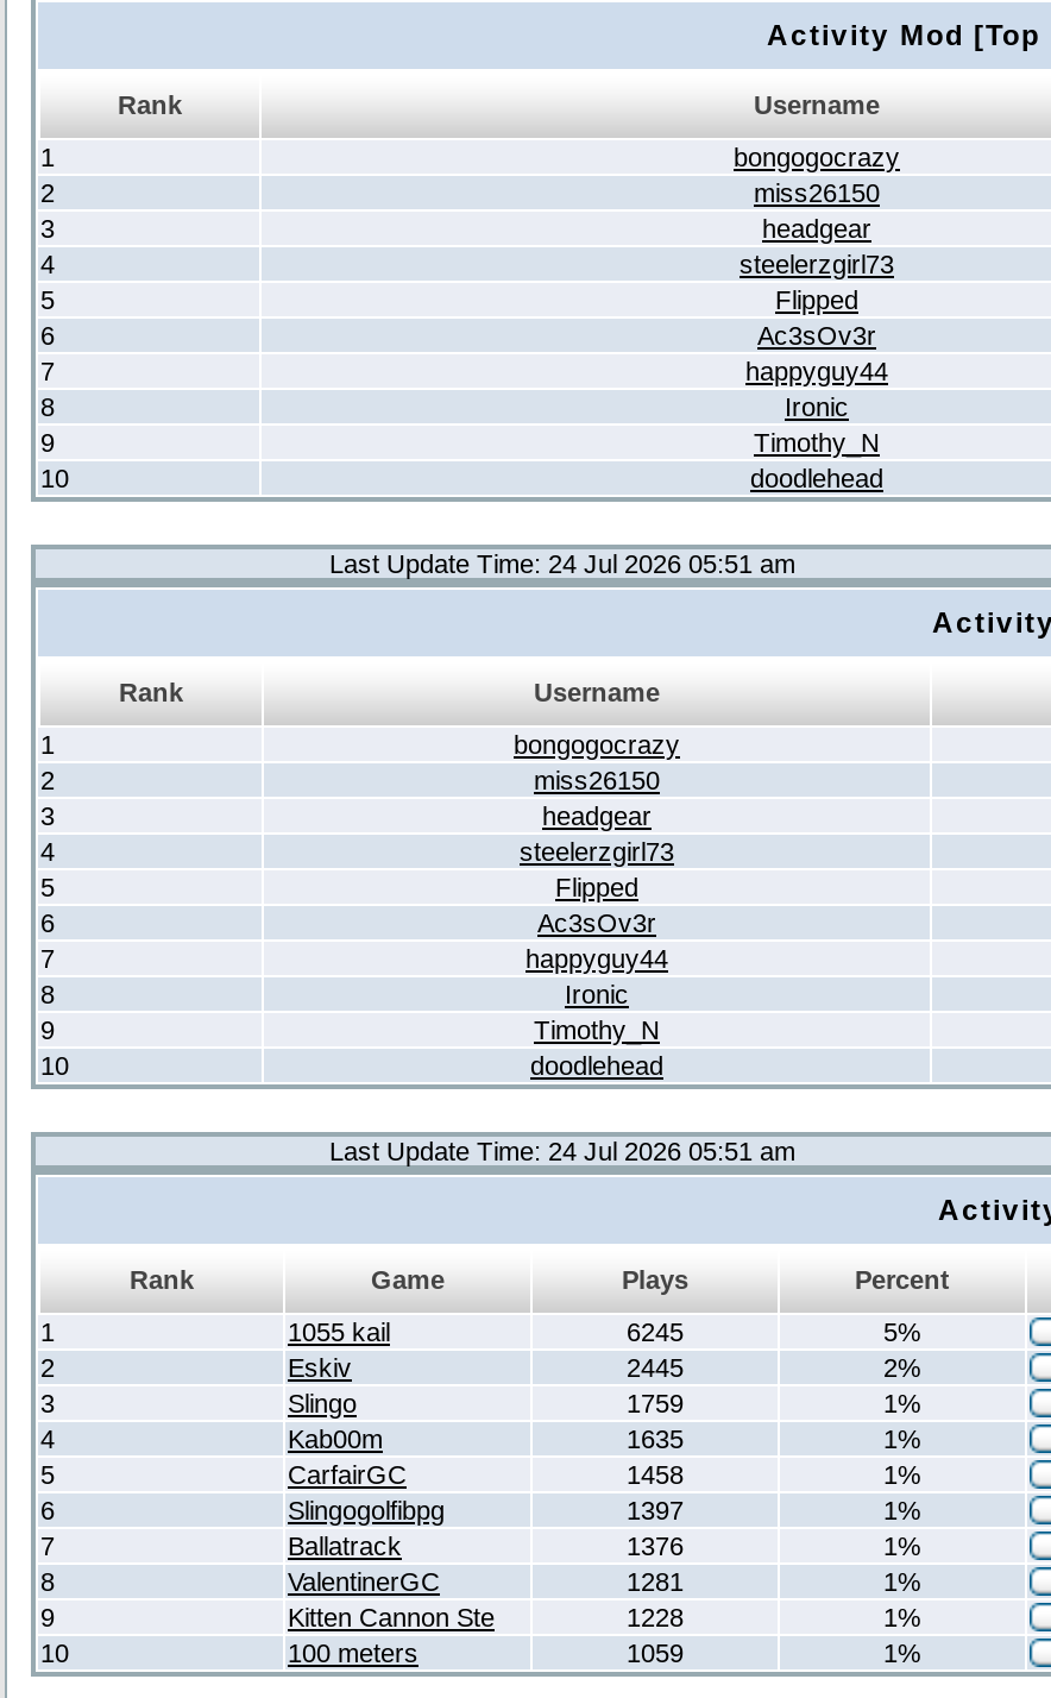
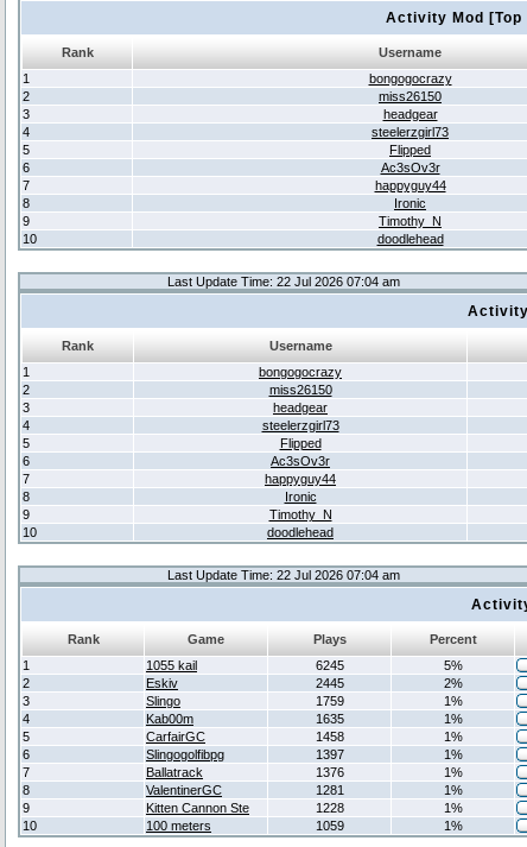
- Last Update Time: 24 Jul 2026 05:51 am
+ Last Update Time: 22 Jul 2026 07:04 am

- Last Update Time: 24 Jul 2026 05:51 am
+ Last Update Time: 22 Jul 2026 07:04 am
